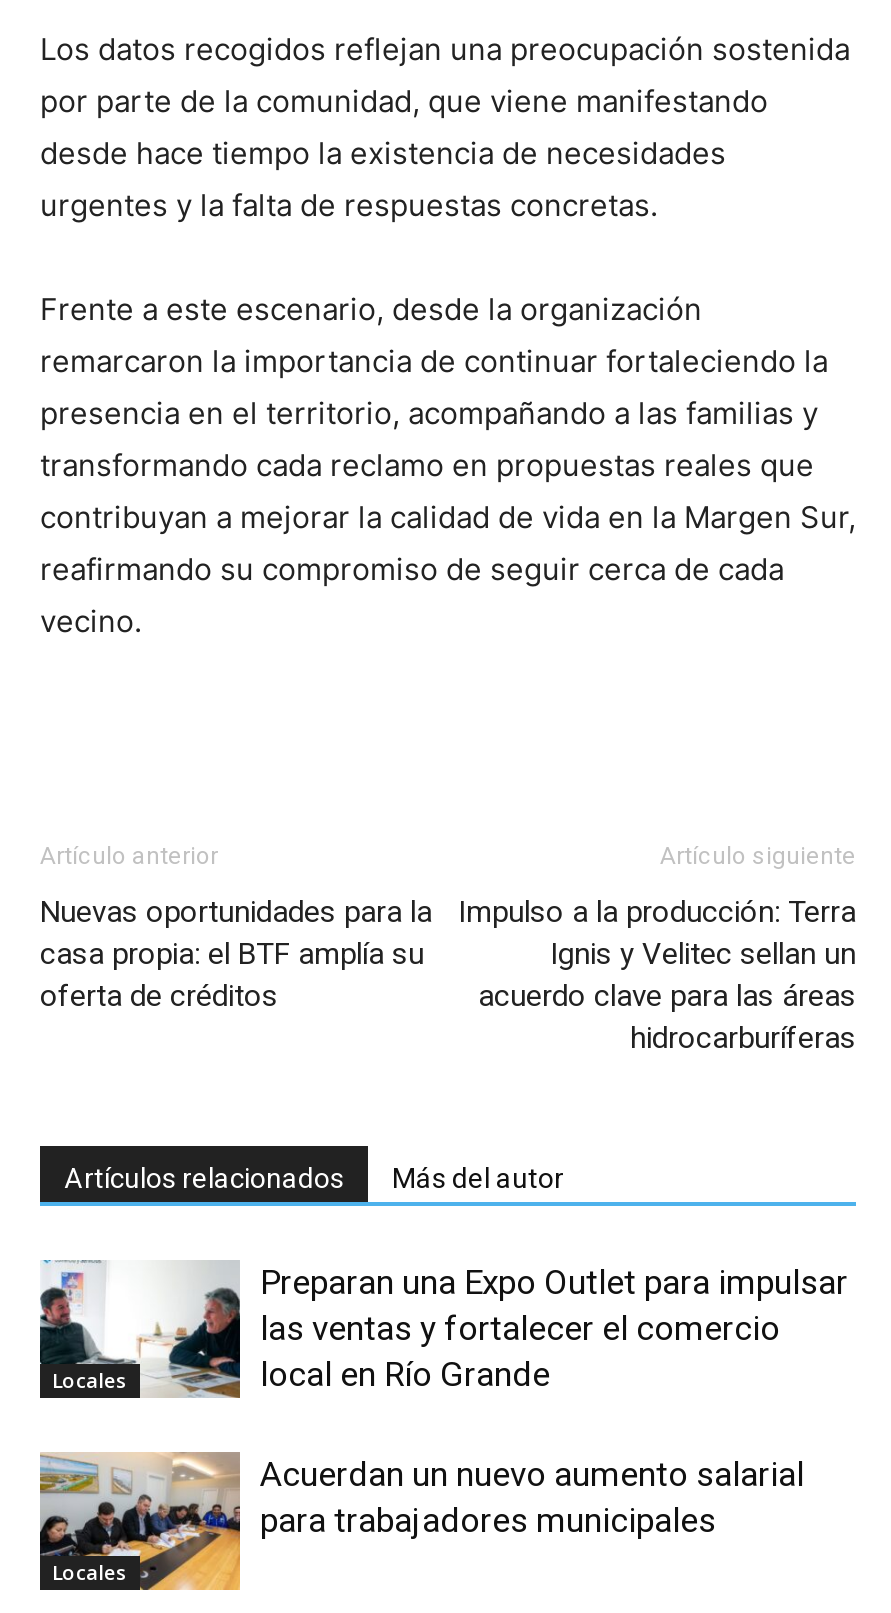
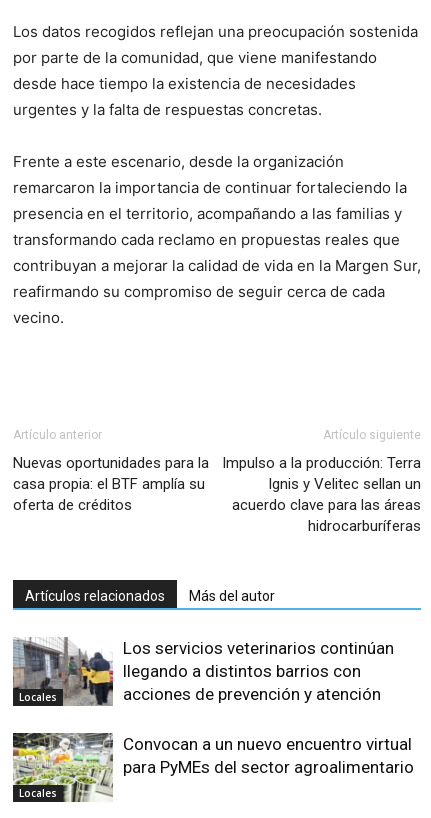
- [image]
- Preparan una Expo Outlet para impulsar
- las ventas y fortalecer el comercio
- local en Río Grande
+ [image]
+ Los servicios veterinarios continúan
+ llegando a distintos barrios con
+ acciones de prevención y atención

- [image]
- Acuerdan un nuevo aumento salarial
- para trabajadores municipales
+ [image]
+ Convocan a un nuevo encuentro virtual
+ para PyMEs del sector agroalimentario
